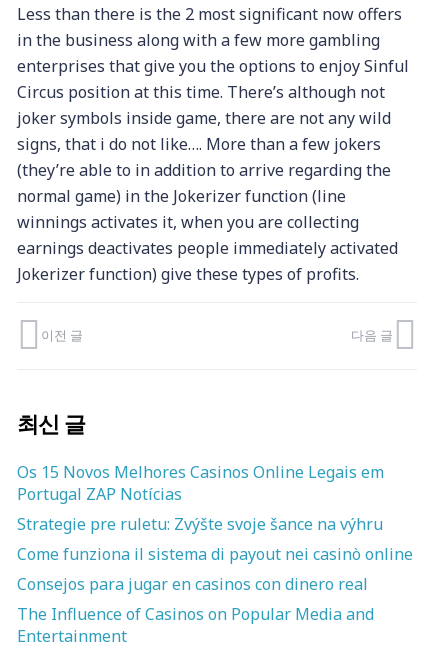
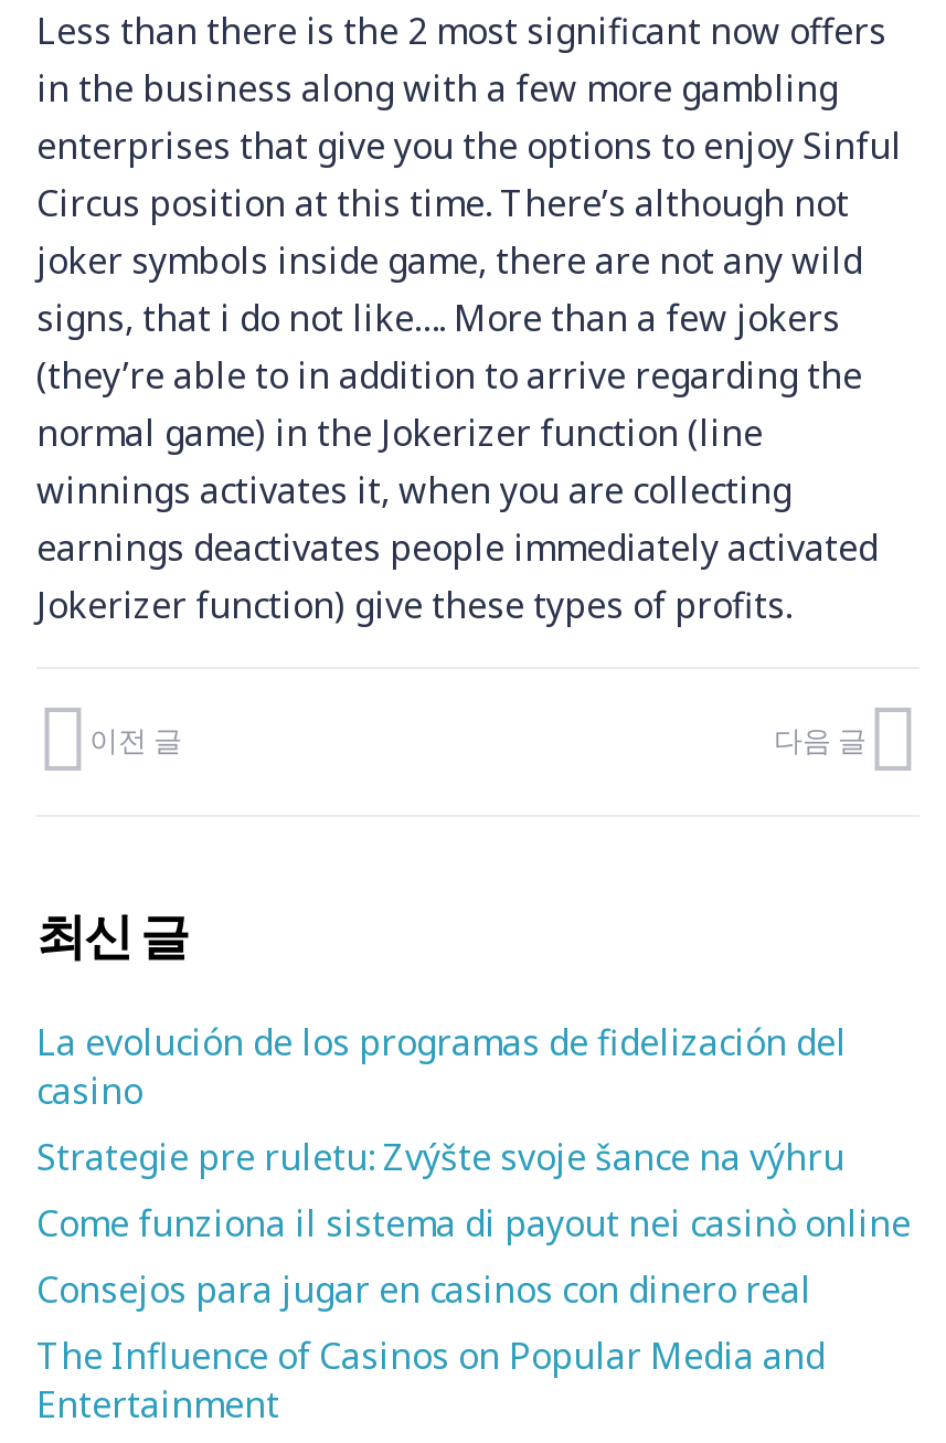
- Os 15 Novos Melhores Casinos Online Legais em
- Portugal ZAP Notícias
+ La evolución de los programas de fidelización del
+ casino
